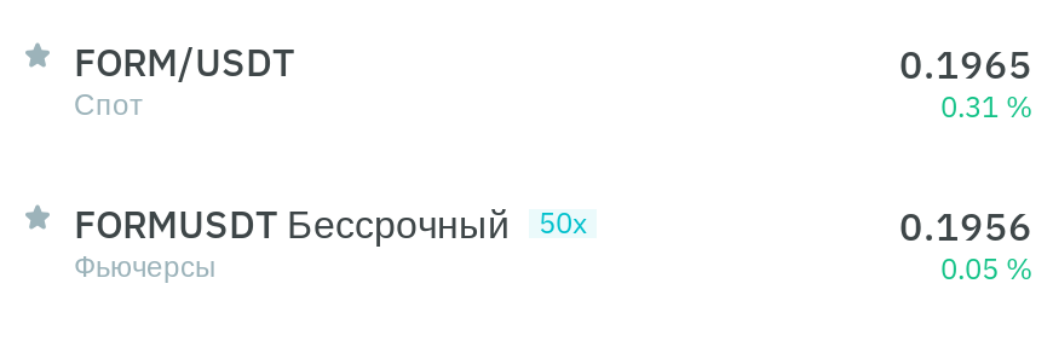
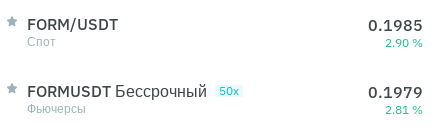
- 0.1965
+ 0.1985

- 0.31 %
+ 2.90 %

- 0.1956
+ 0.1979

- 0.05 %
+ 2.81 %
